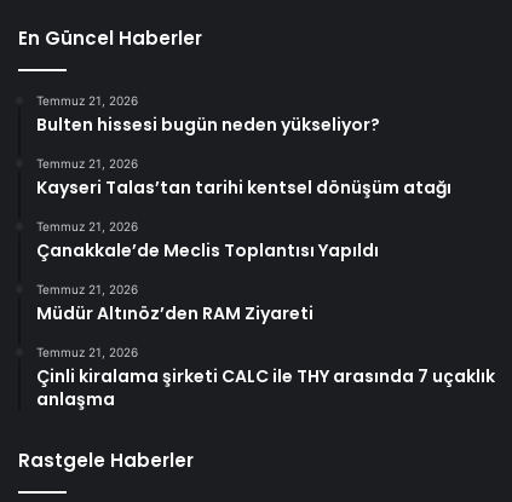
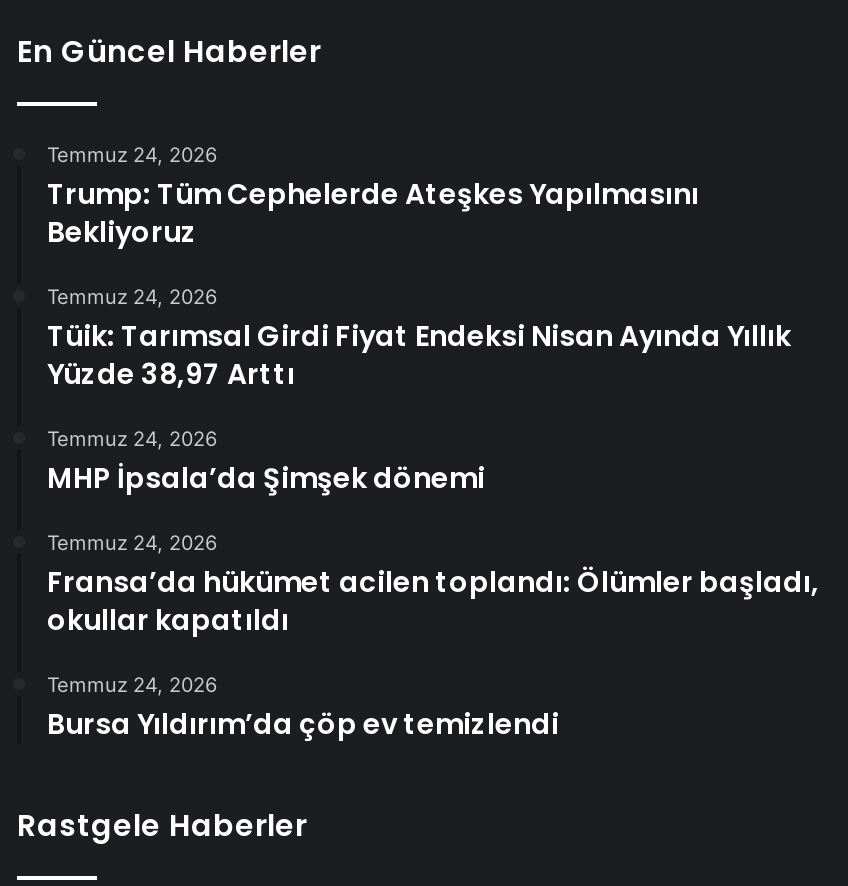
- Temmuz 21, 2026
- Bulten hissesi bugün neden yükseliyor?
+ Temmuz 24, 2026
+ Trump: Tüm Cephelerde Ateşkes Yapılmasını
+ Bekliyoruz

- Temmuz 21, 2026
- Kayseri Talas’tan tarihi kentsel dönüşüm atağı
+ Temmuz 24, 2026
+ Tüik: Tarımsal Girdi Fiyat Endeksi Nisan Ayında Yıllık
+ Yüzde 38,97 Arttı

- Temmuz 21, 2026
- Çanakkale’de Meclis Toplantısı Yapıldı
+ Temmuz 24, 2026
+ MHP İpsala’da Şimşek dönemi

- Temmuz 21, 2026
- Müdür Altınöz’den RAM Ziyareti
+ Temmuz 24, 2026
+ Fransa’da hükümet acilen toplandı: Ölümler başladı,
+ okullar kapatıldı

- Temmuz 21, 2026
- Çinli kiralama şirketi CALC ile THY arasında 7 uçaklık
- anlaşma
+ Temmuz 24, 2026
+ Bursa Yıldırım’da çöp ev temizlendi
